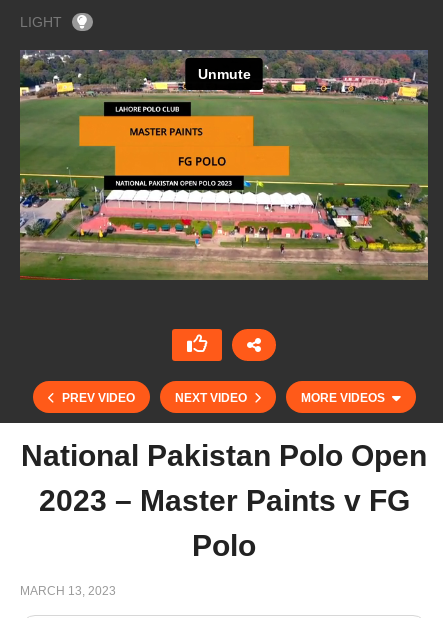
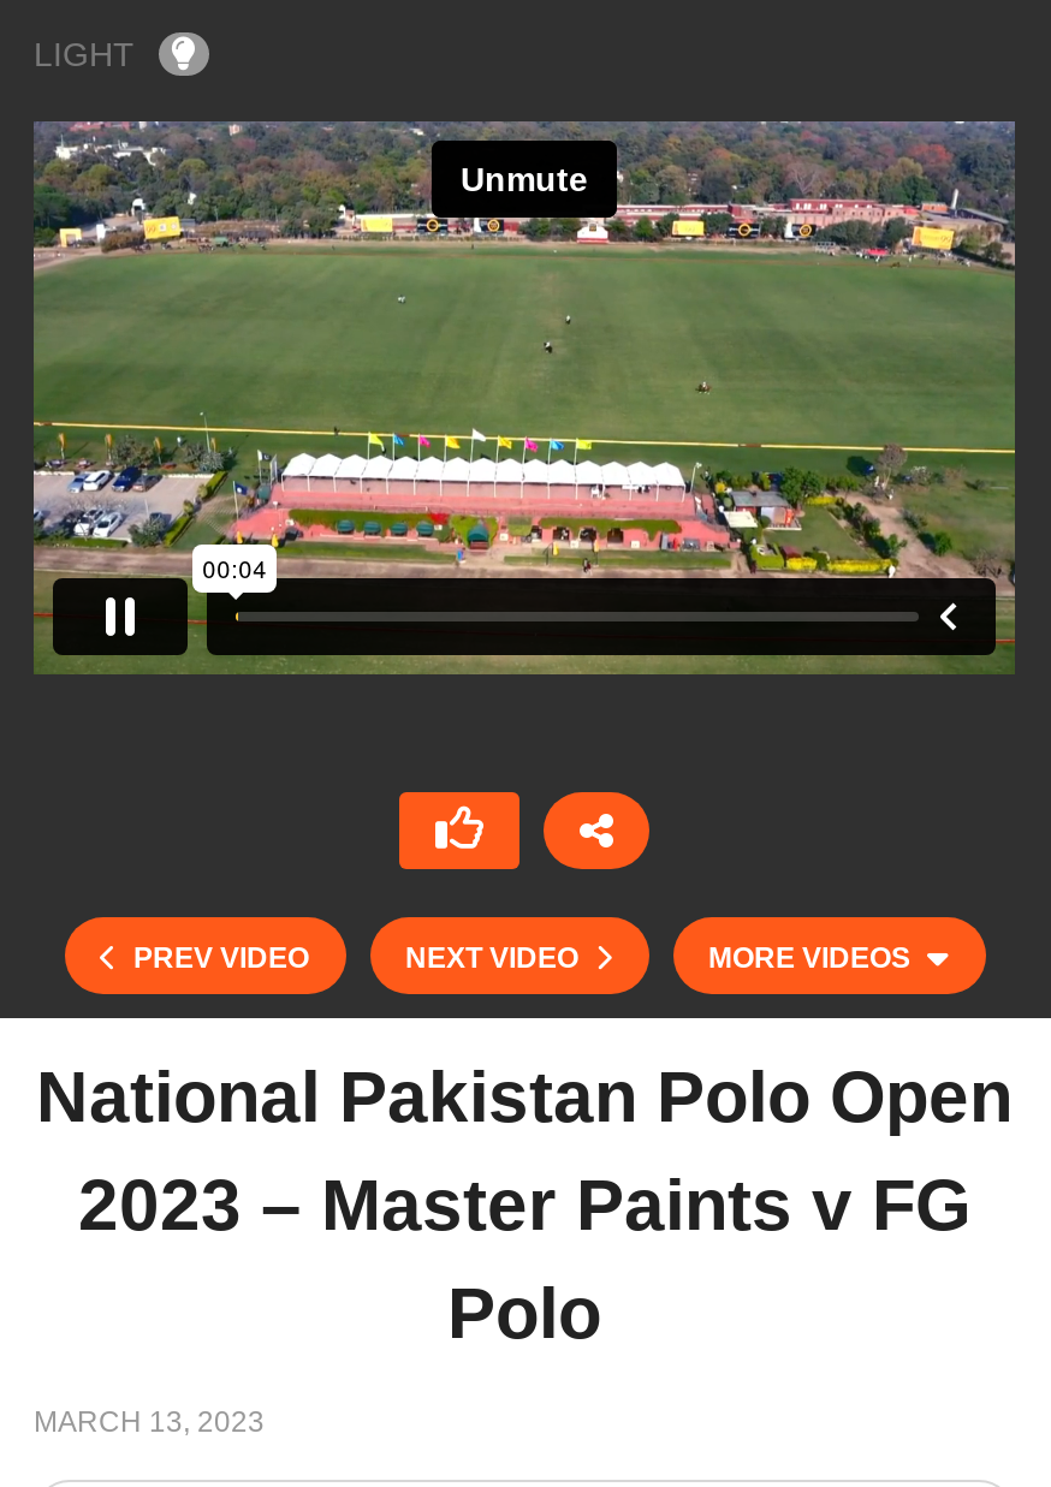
- [image]
+ [image]
